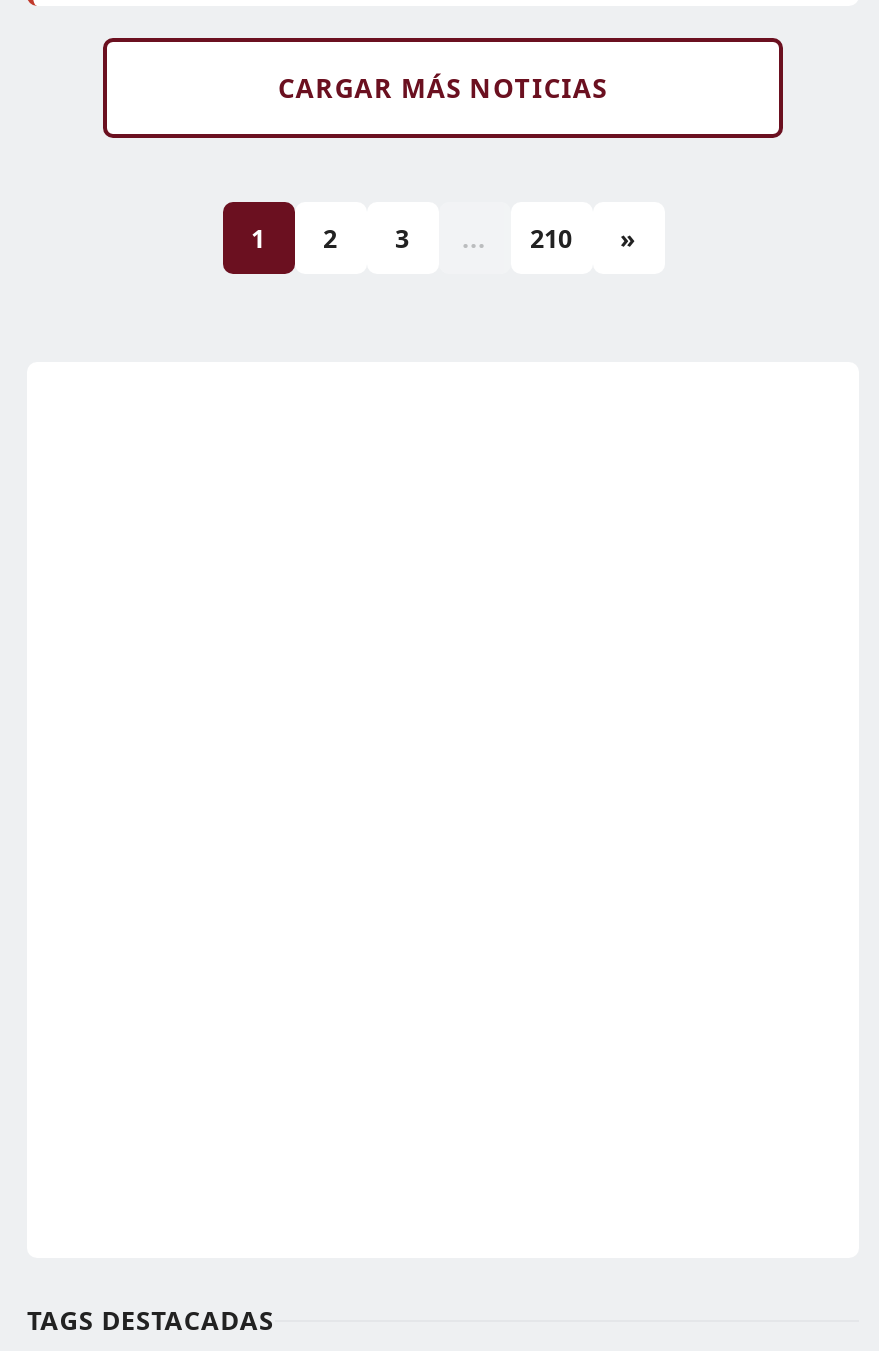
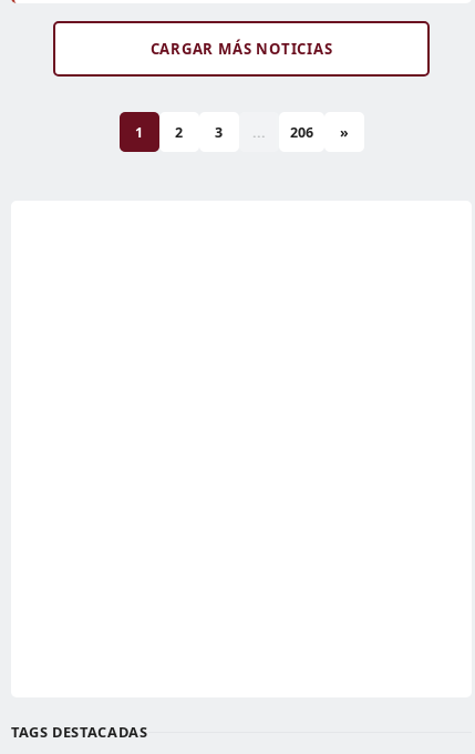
- 210
+ 206
